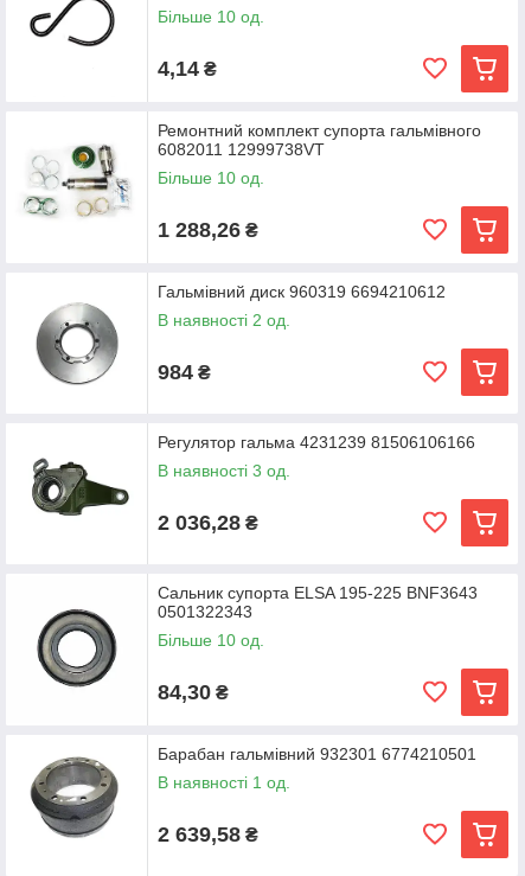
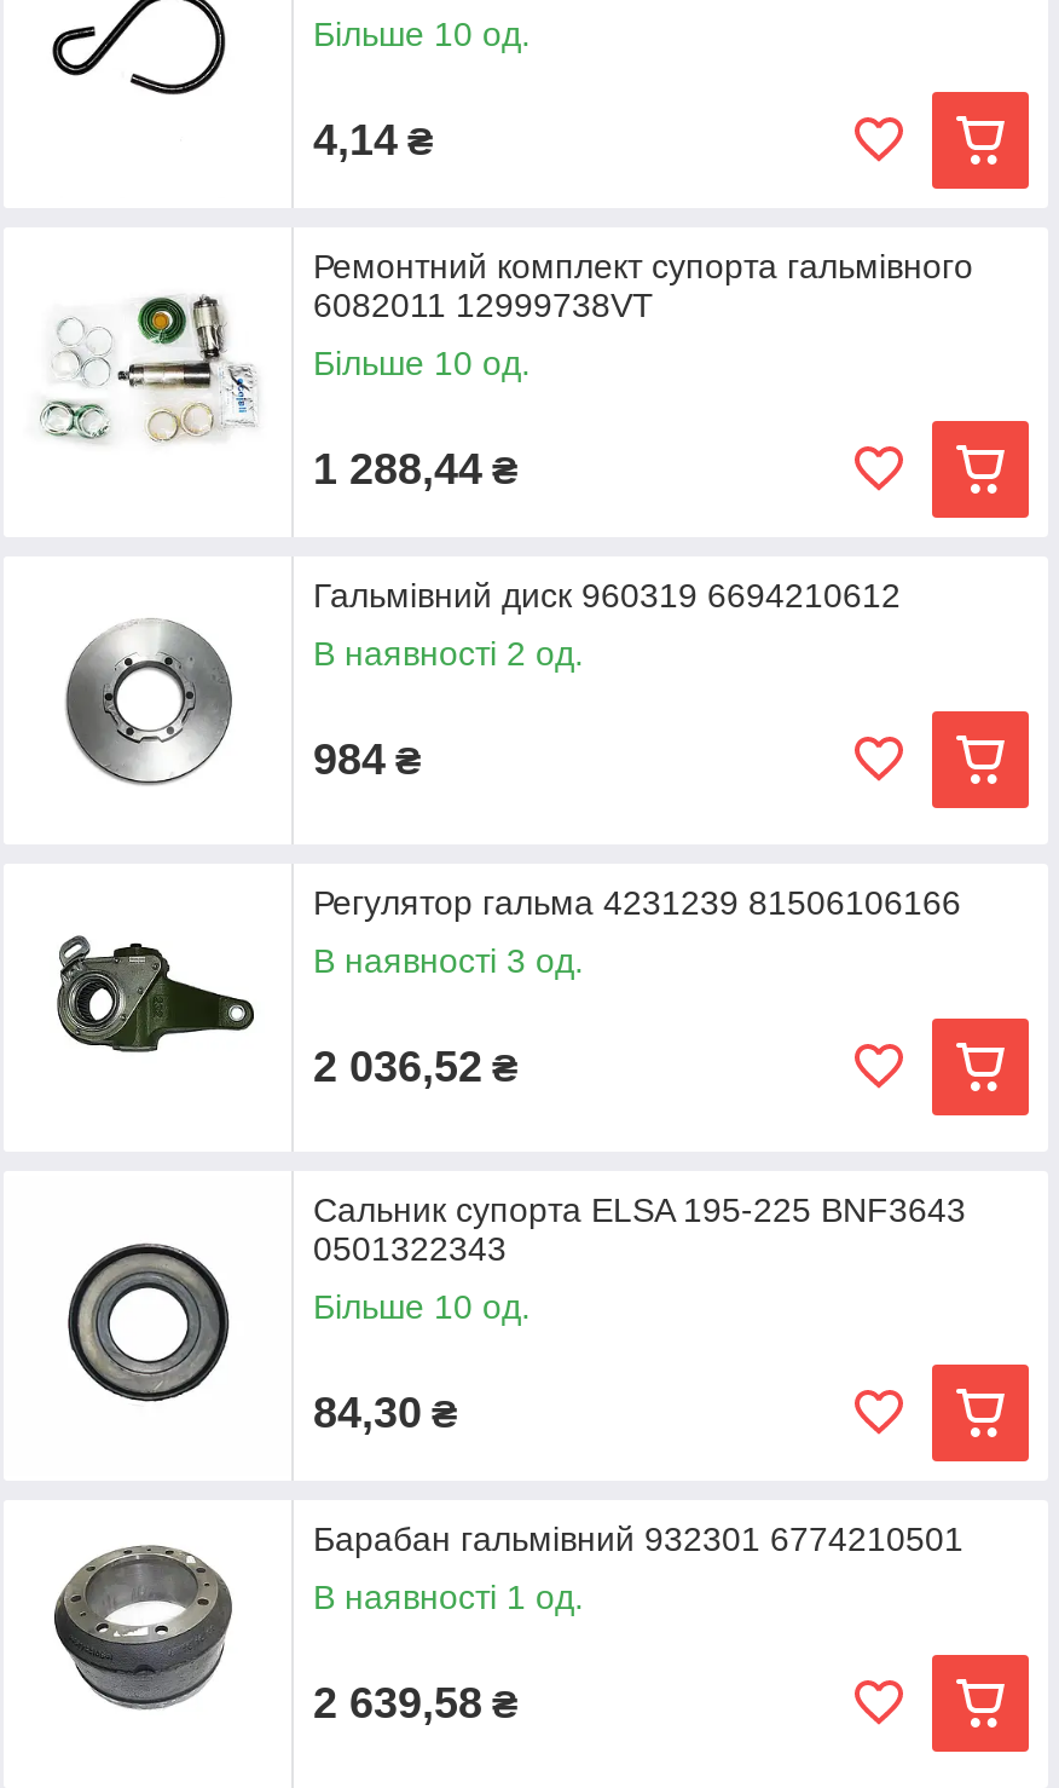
- 1 288,26 ₴
+ 1 288,44 ₴

- 2 036,28 ₴
+ 2 036,52 ₴
